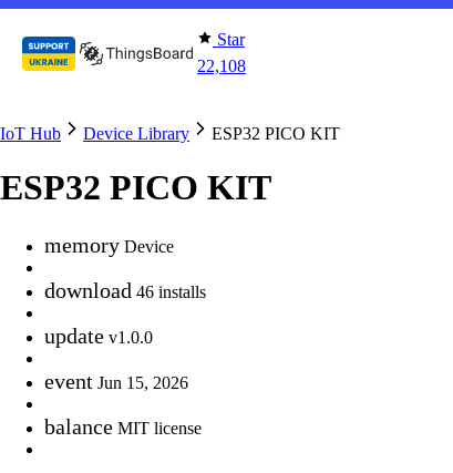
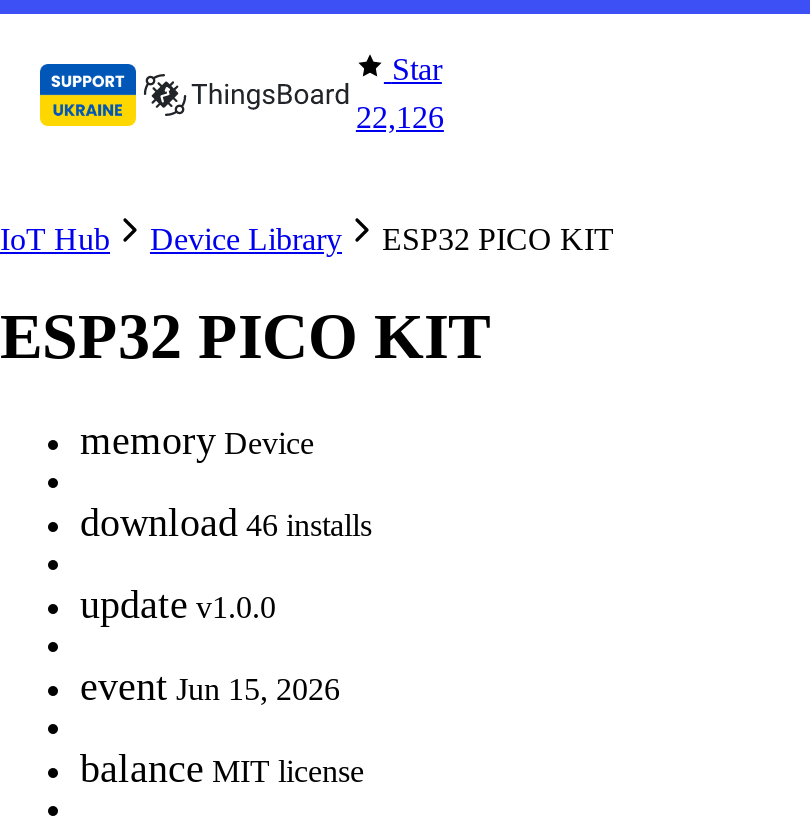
- 22,108
+ 22,126
